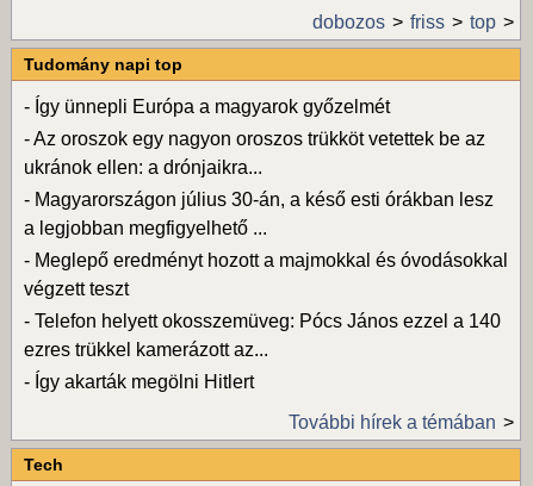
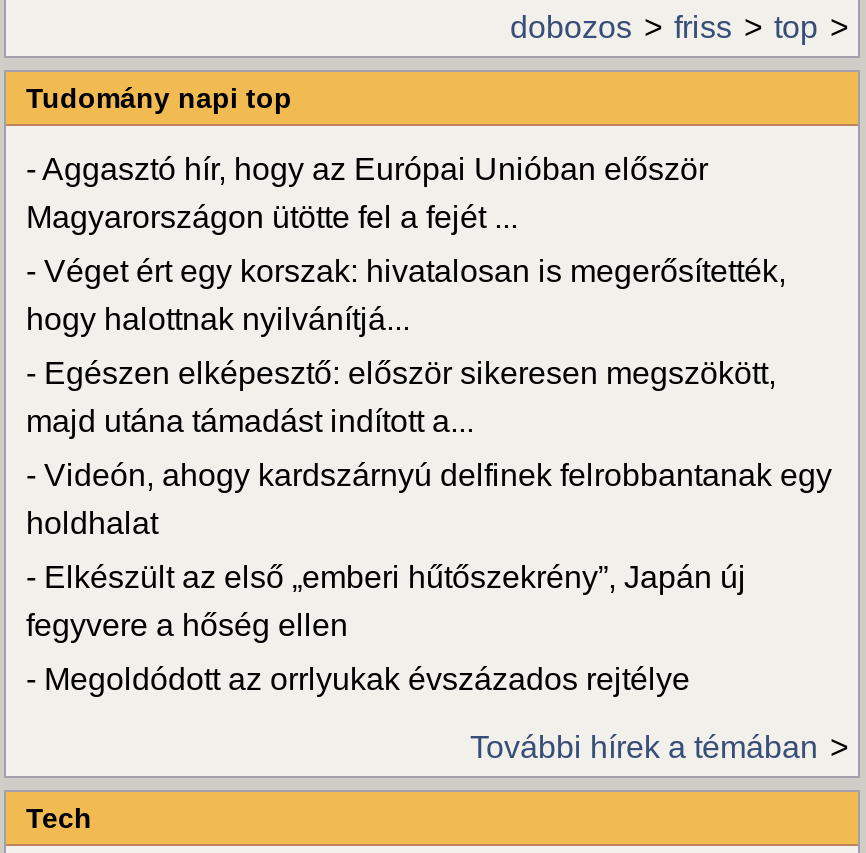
- - Így ünnepli Európa a magyarok győzelmét
+ - Aggasztó hír, hogy az Európai Unióban először
+ Magyarországon ütötte fel a fejét ...

- - Az oroszok egy nagyon oroszos trükköt vetettek be az
- ukránok ellen: a drónjaikra...
+ - Véget ért egy korszak: hivatalosan is megerősítették,
+ hogy halottnak nyilvánítjá...

- - Magyarországon július 30-án, a késő esti órákban lesz
- a legjobban megfigyelhető ...
+ - Egészen elképesztő: először sikeresen megszökött,
+ majd utána támadást indított a...

- - Meglepő eredményt hozott a majmokkal és óvodásokkal
- végzett teszt
+ - Videón, ahogy kardszárnyú delfinek felrobbantanak egy
+ holdhalat

- - Telefon helyett okosszemüveg: Pócs János ezzel a 140
- ezres trükkel kamerázott az...
+ - Elkészült az első „emberi hűtőszekrény”, Japán új
+ fegyvere a hőség ellen

- - Így akarták megölni Hitlert
+ - Megoldódott az orrlyukak évszázados rejtélye
